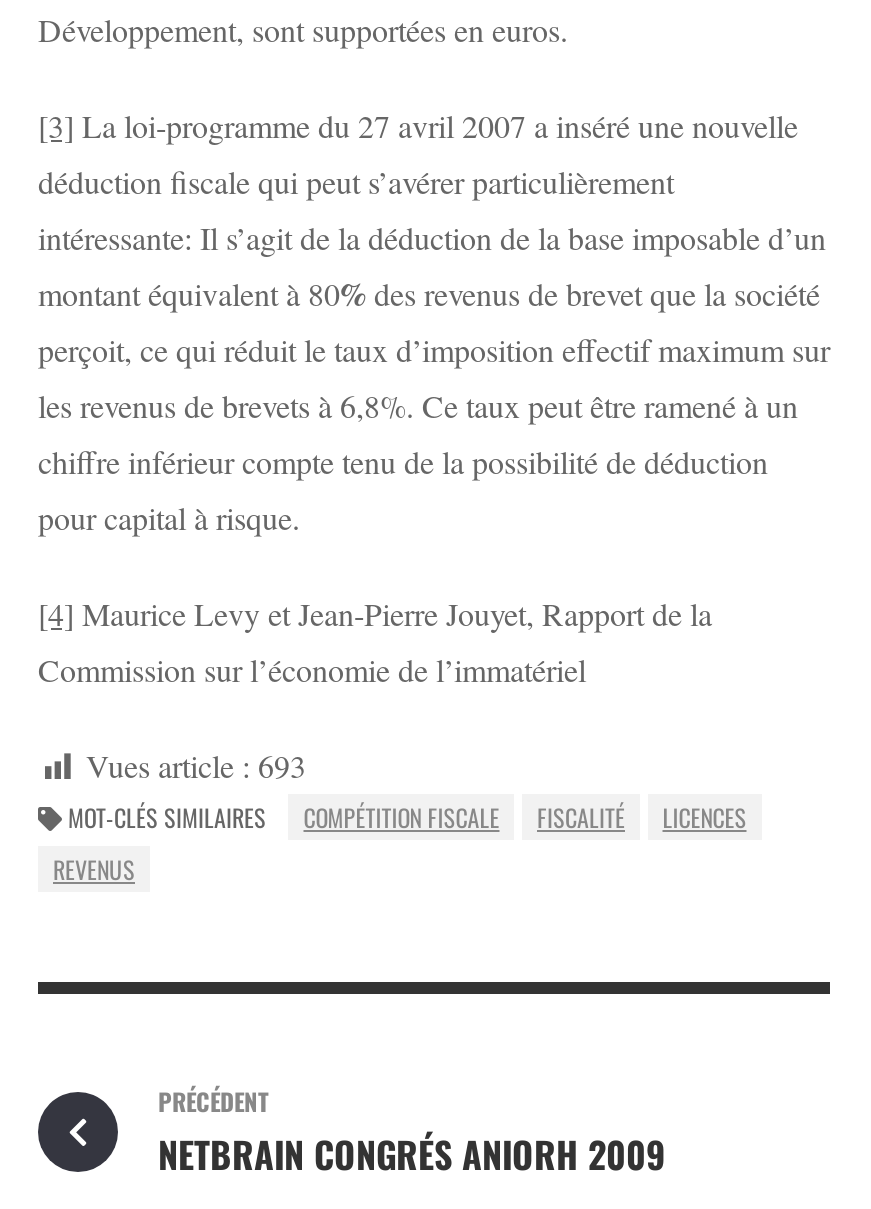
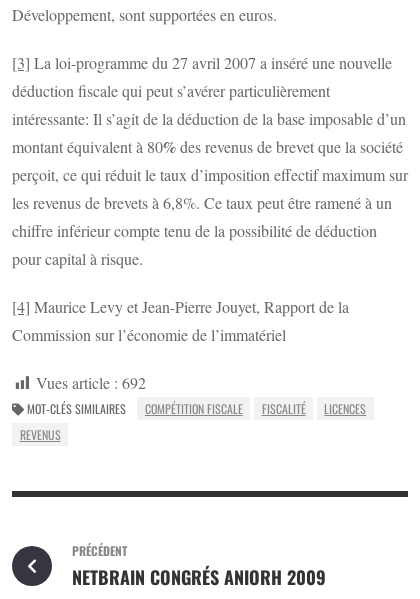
- Vues article : 693
+ Vues article : 692
